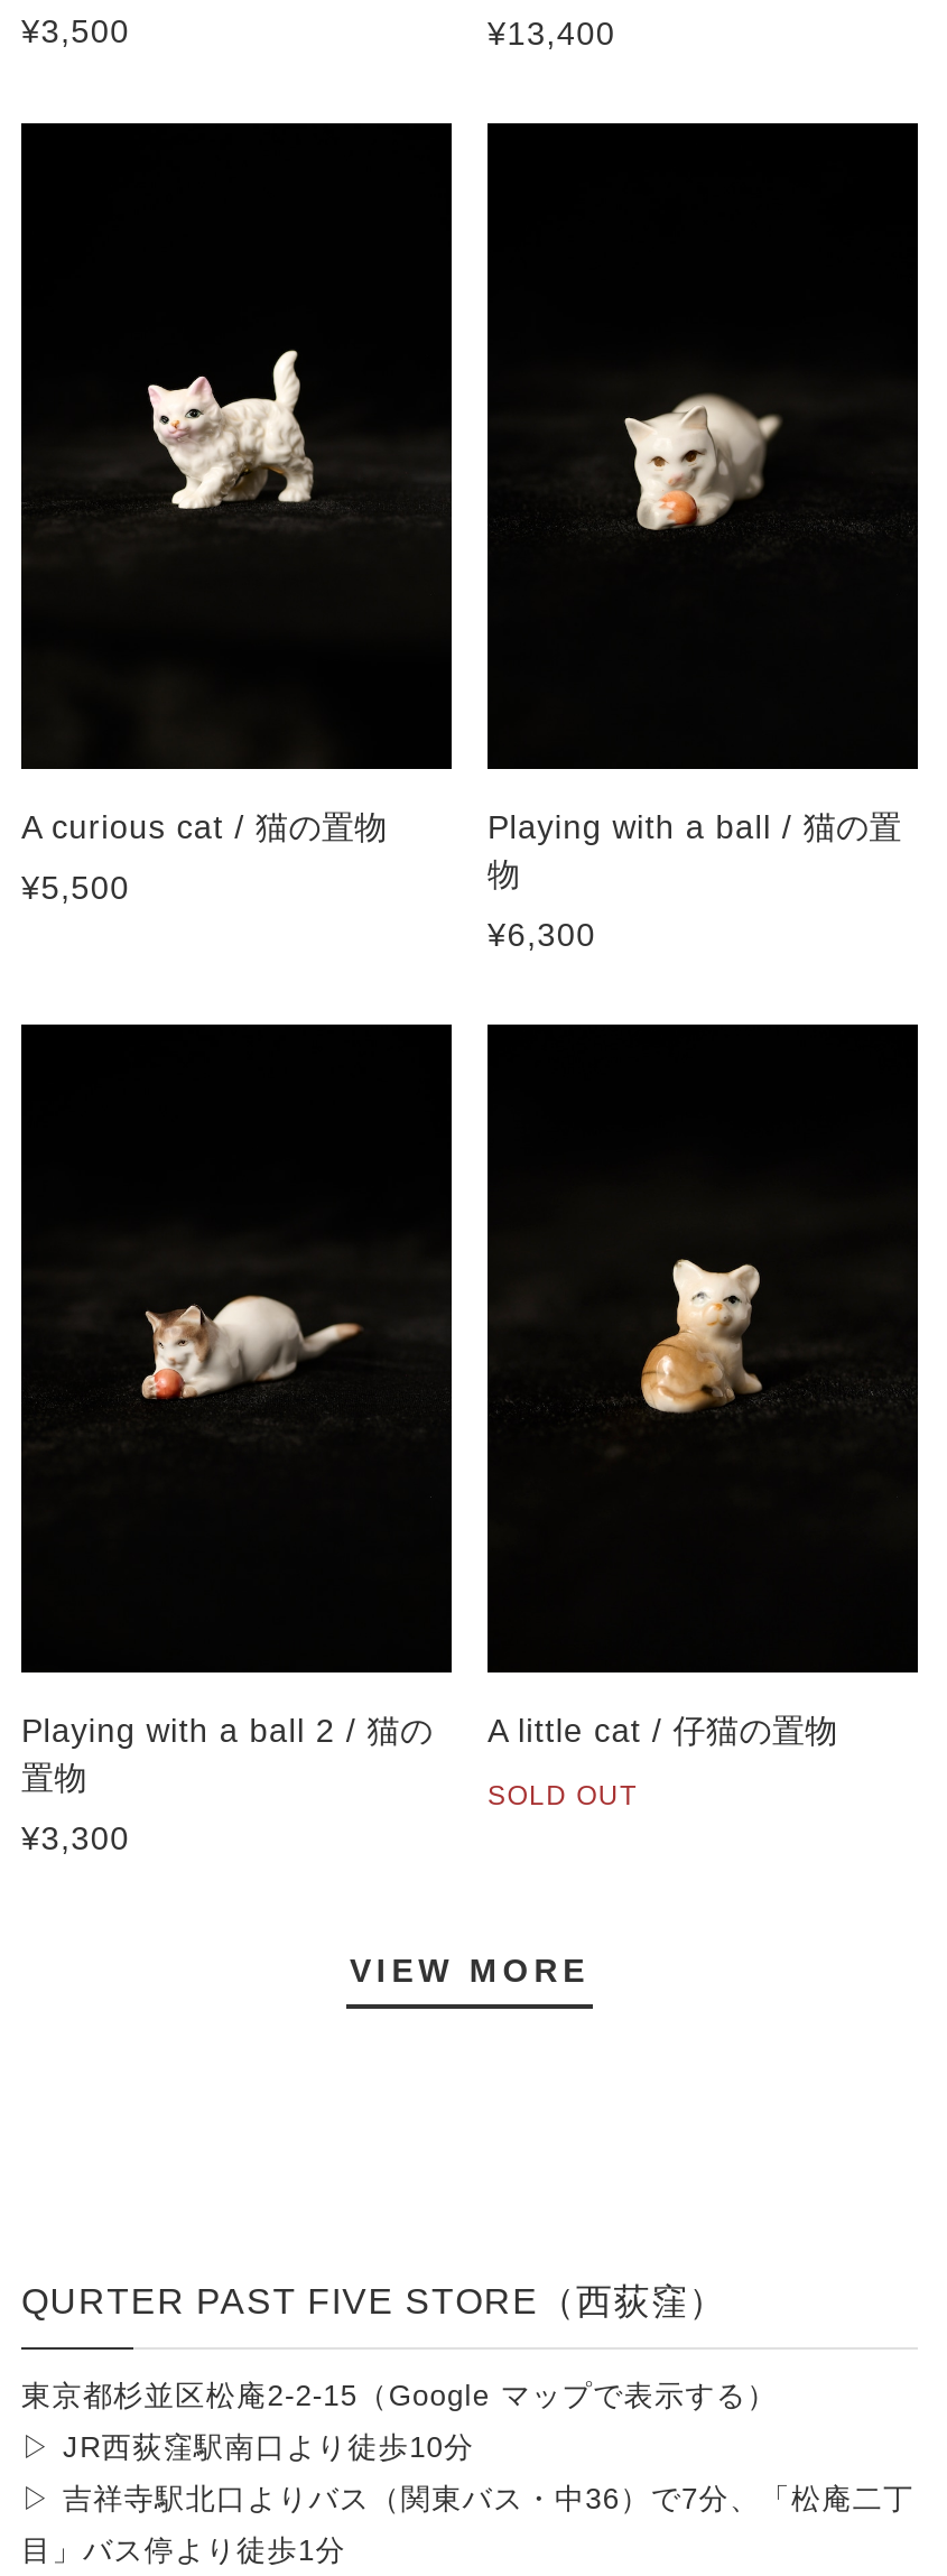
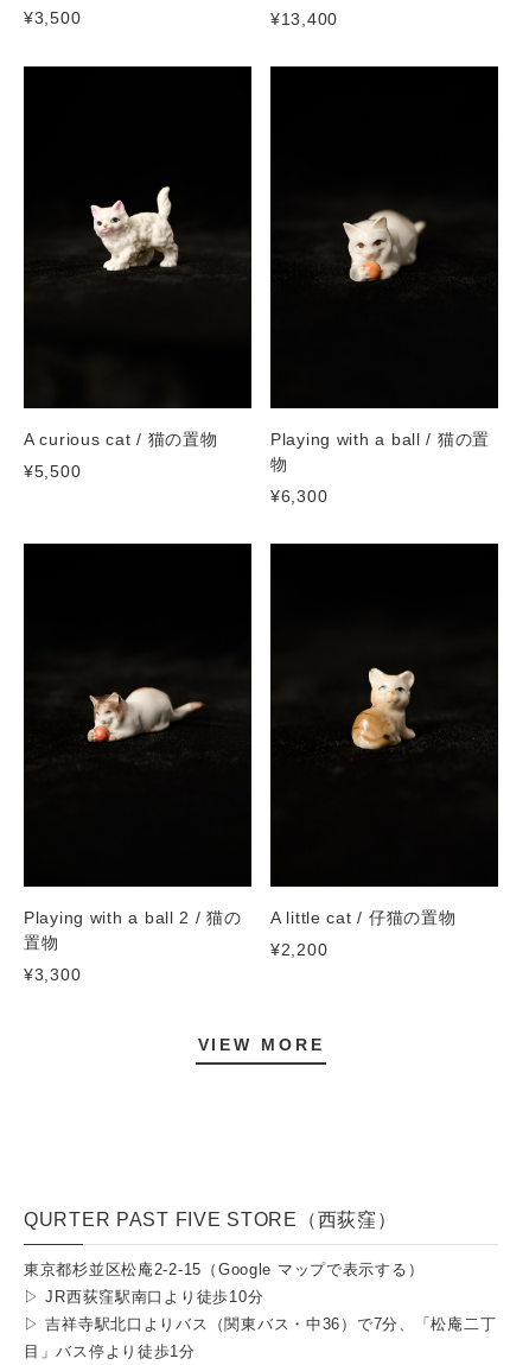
- SOLD OUT
+ ¥2,200
